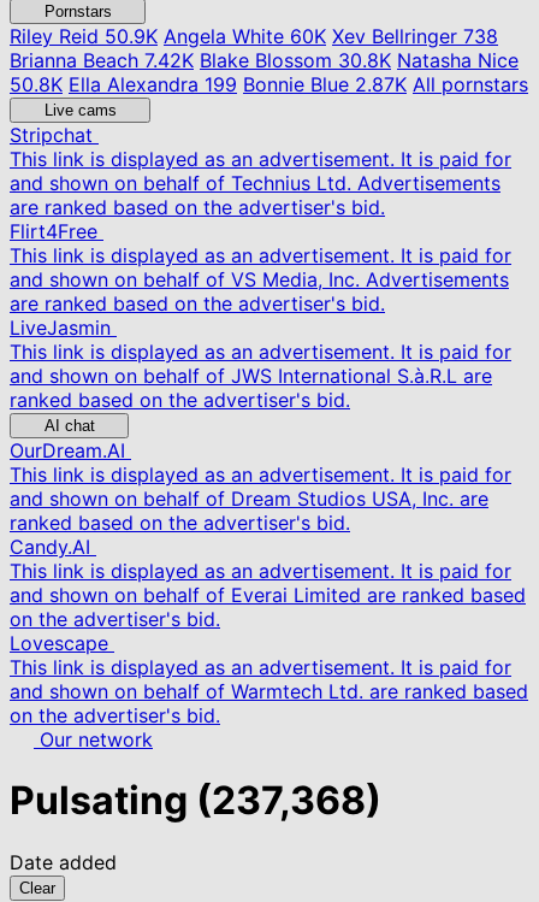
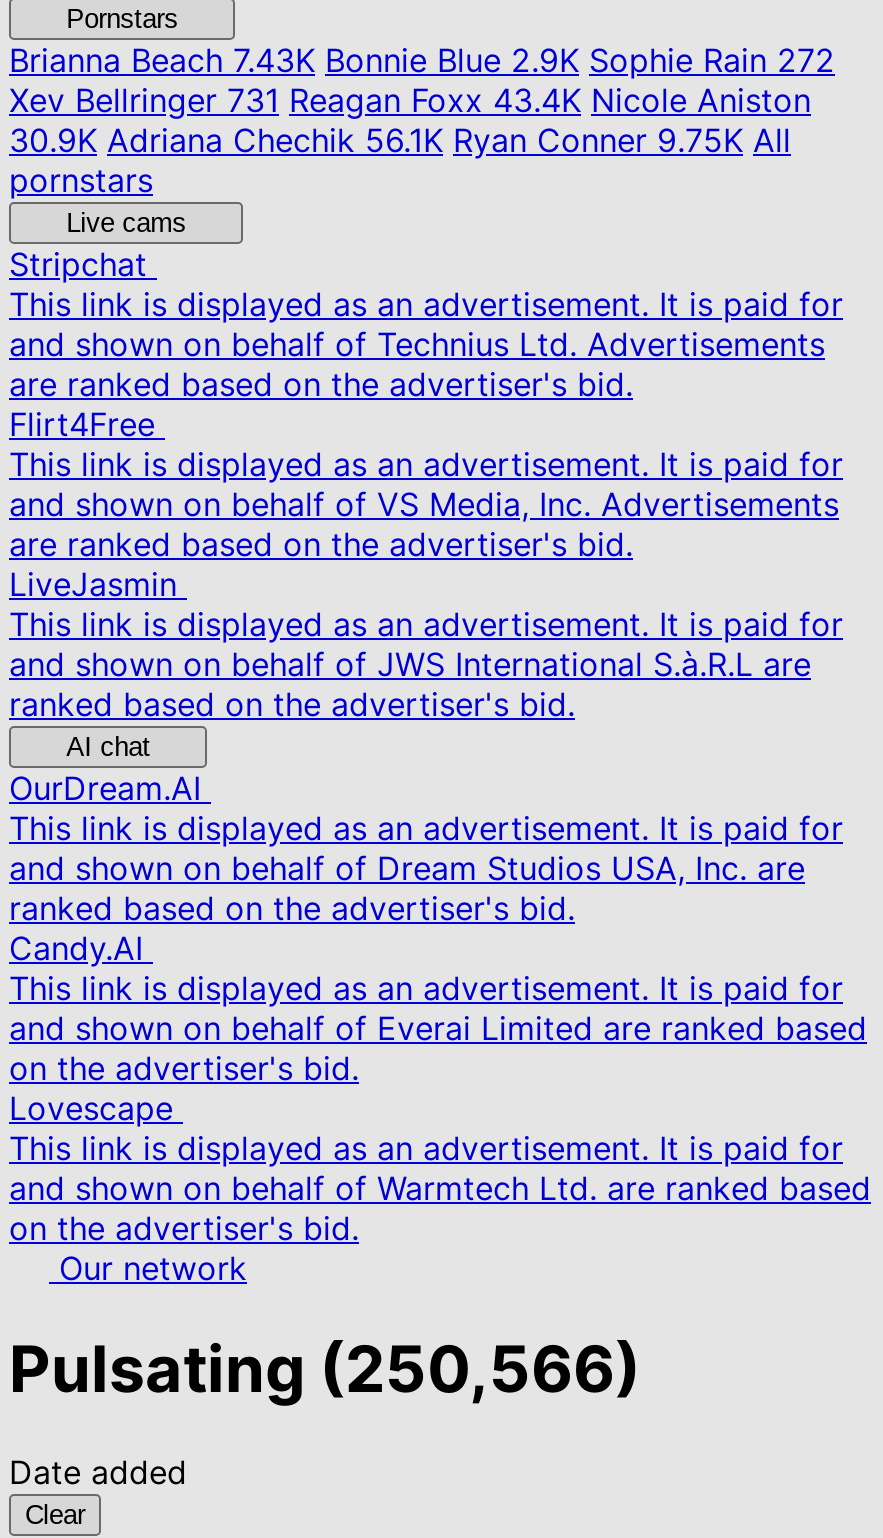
- Riley Reid50.9K Angela White 60K Xev Bellringer 738
- Brianna Beach 7.42K Blake Blossom 30.8K Natasha Nice
- 50.8K Ella Alexandra 199 Bonnie Blue 2.87K All pornstars
+ Brianna Beach7.43K Bonnie Blue 2.9K Sophie Rain 272
+ Xev Bellringer 731 Reagan Foxx 43.4K Nicole Aniston
+ 30.9K Adriana Chechik 56.1K Ryan Conner 9.75K All
+ pornstars

- Pulsating (237,368)
+ Pulsating (250,566)
